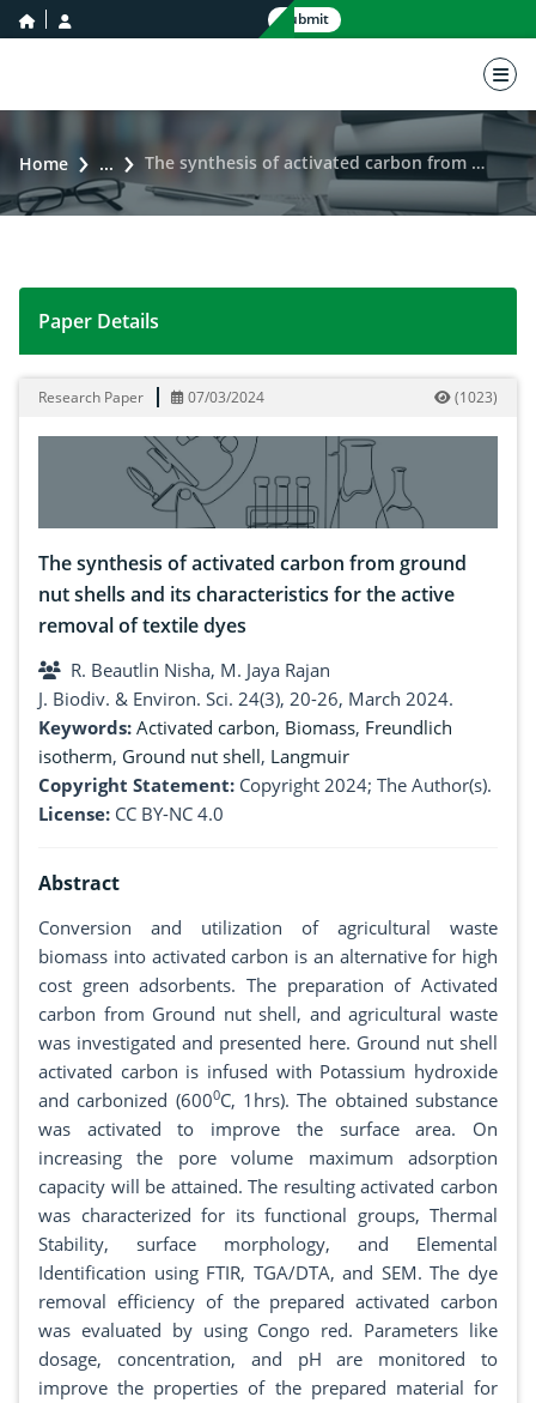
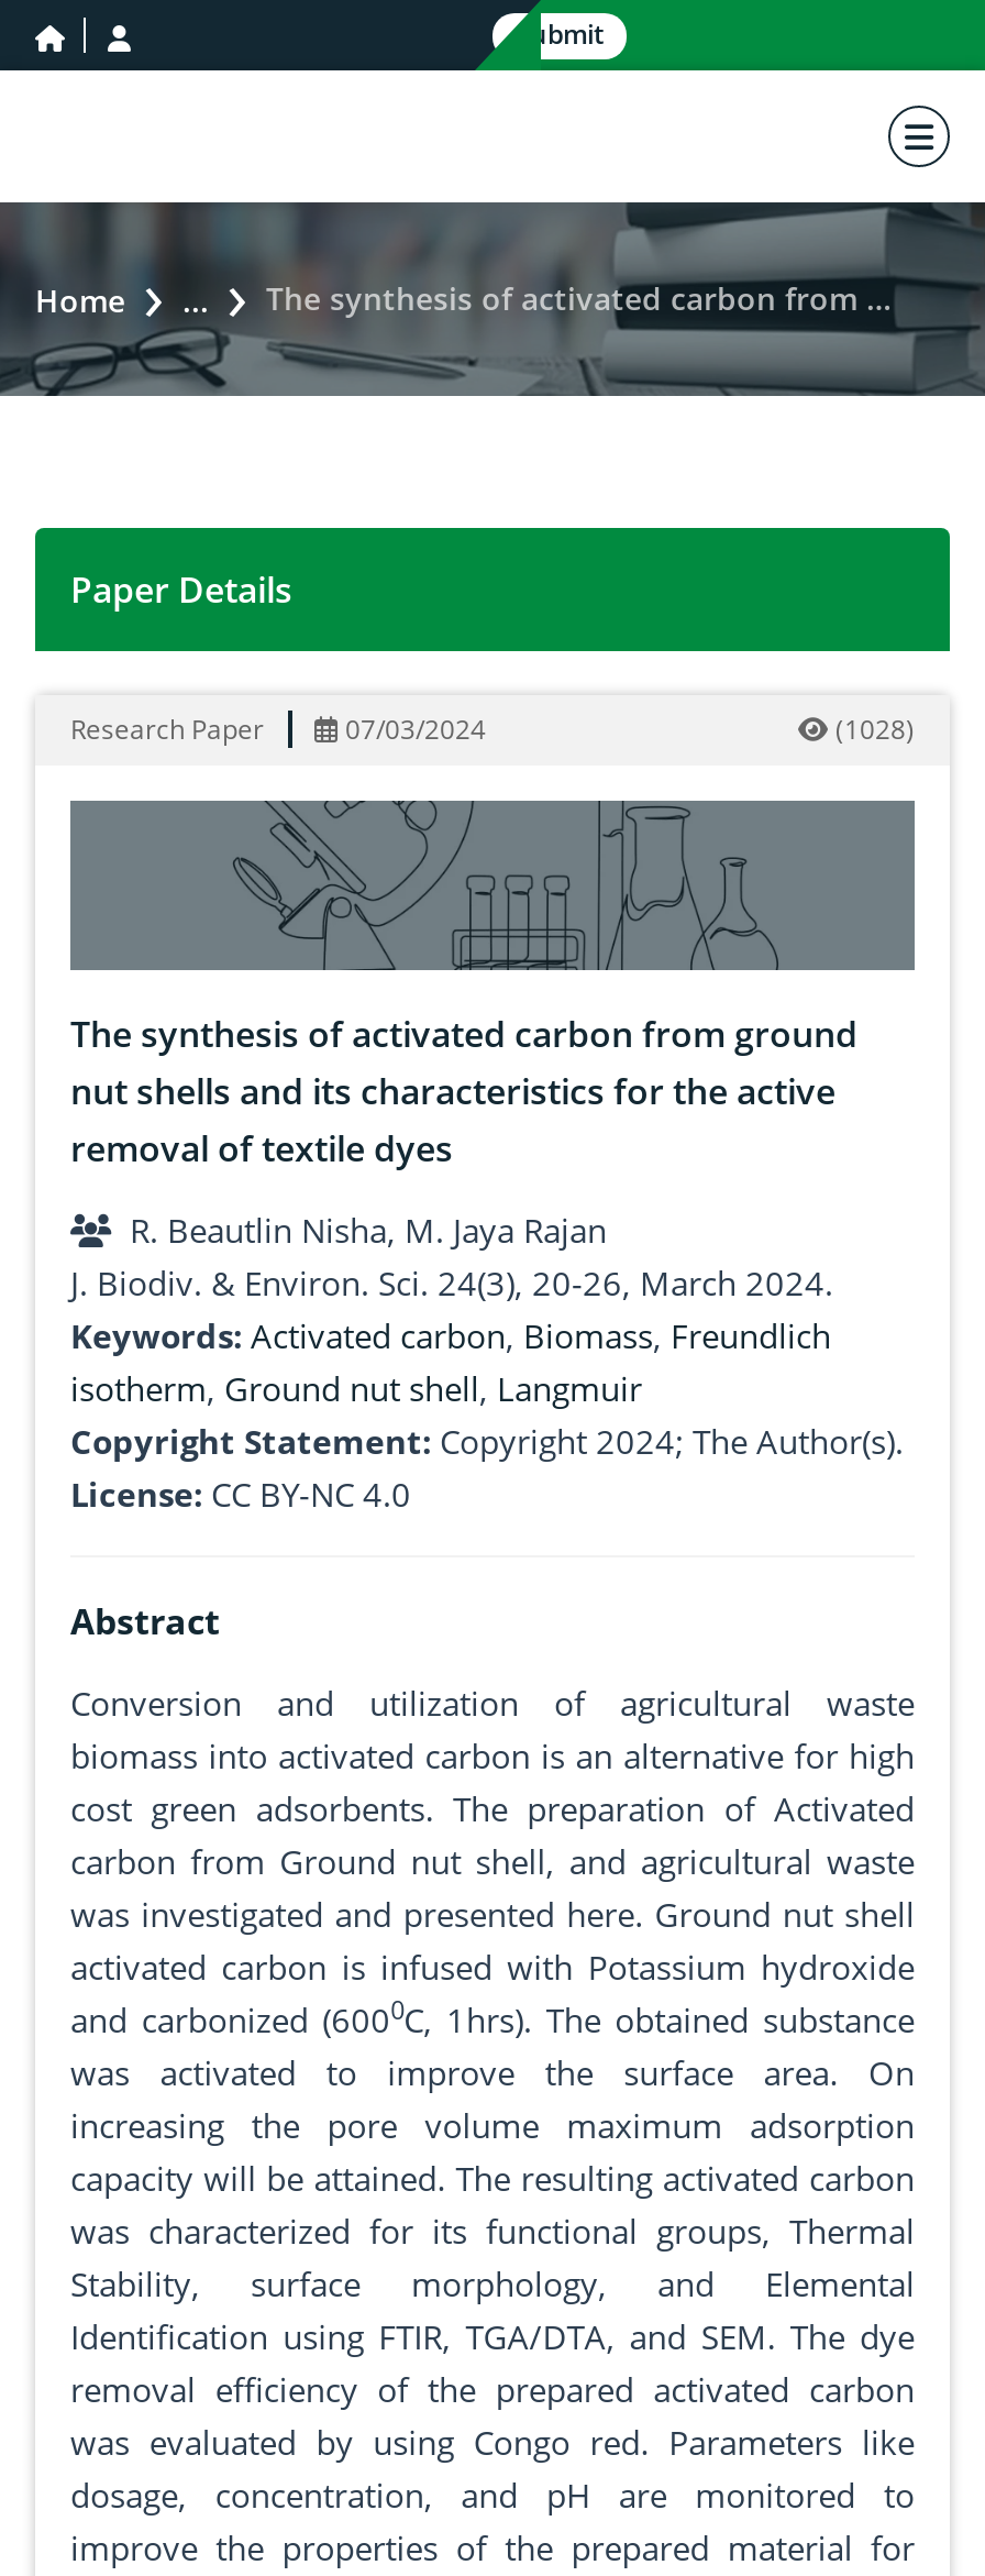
- (1023)
+ (1028)
